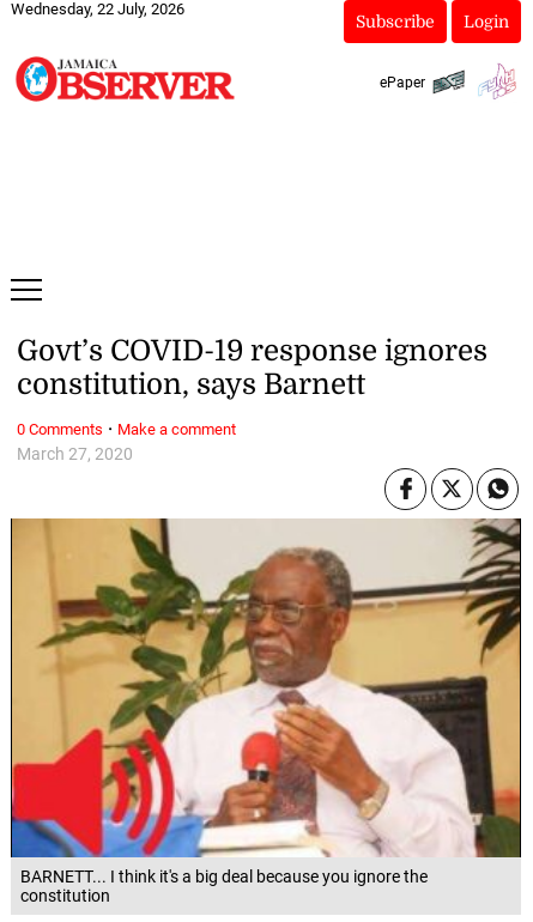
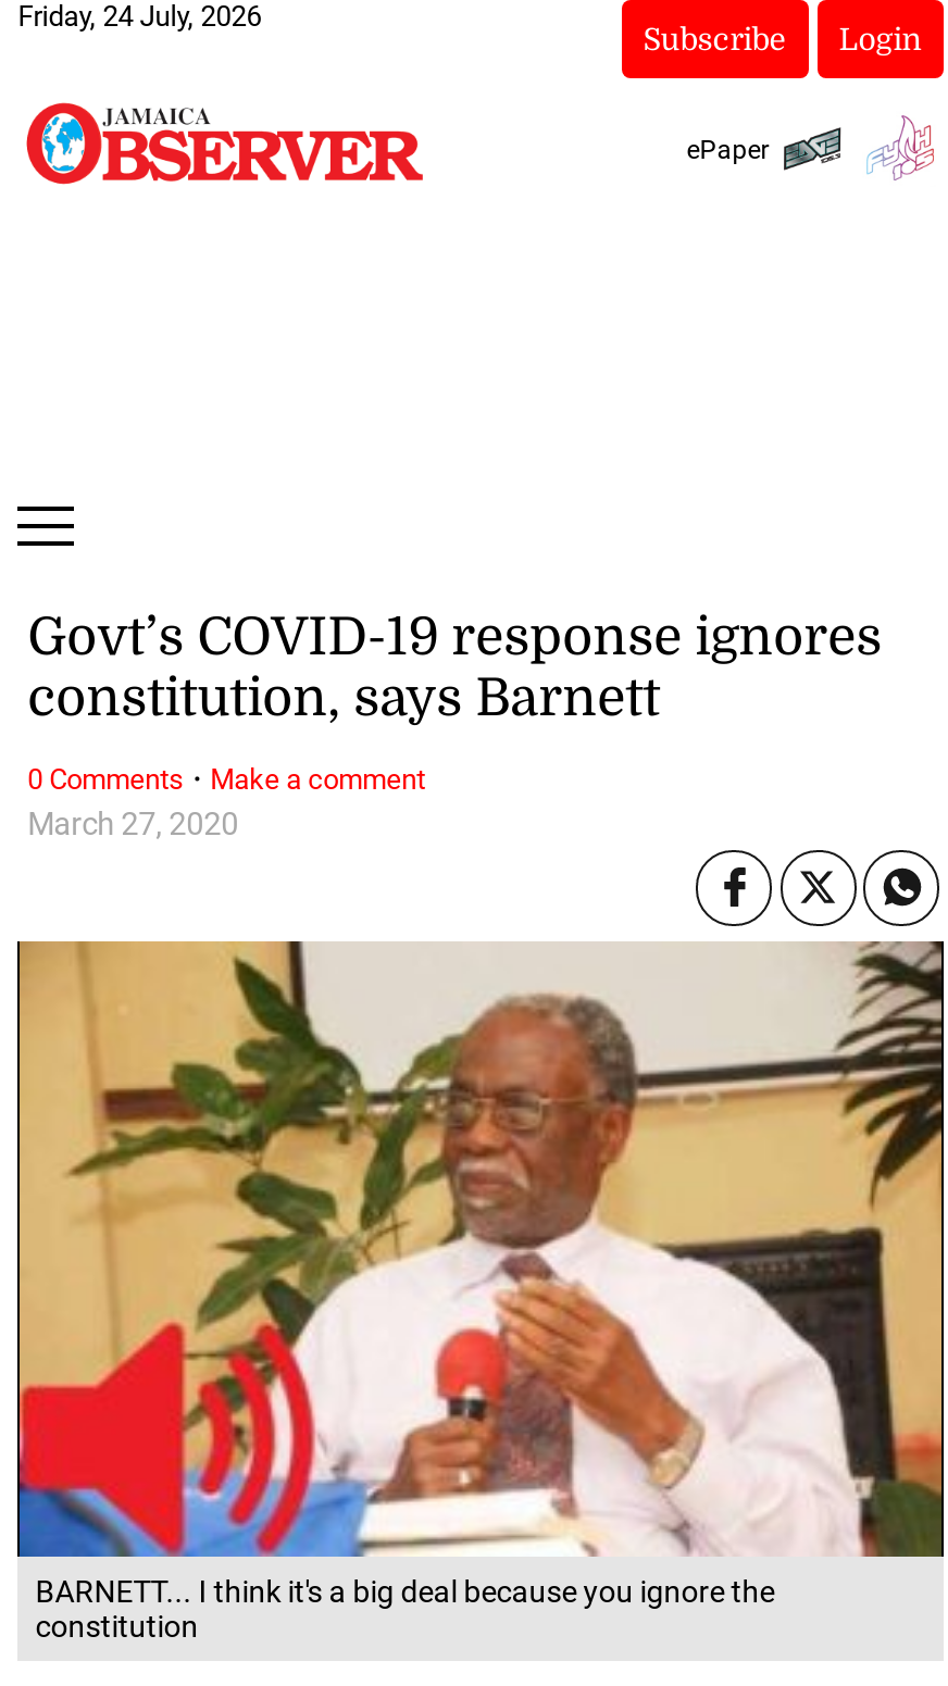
- Wednesday, 22 July, 2026
+ Friday, 24 July, 2026
